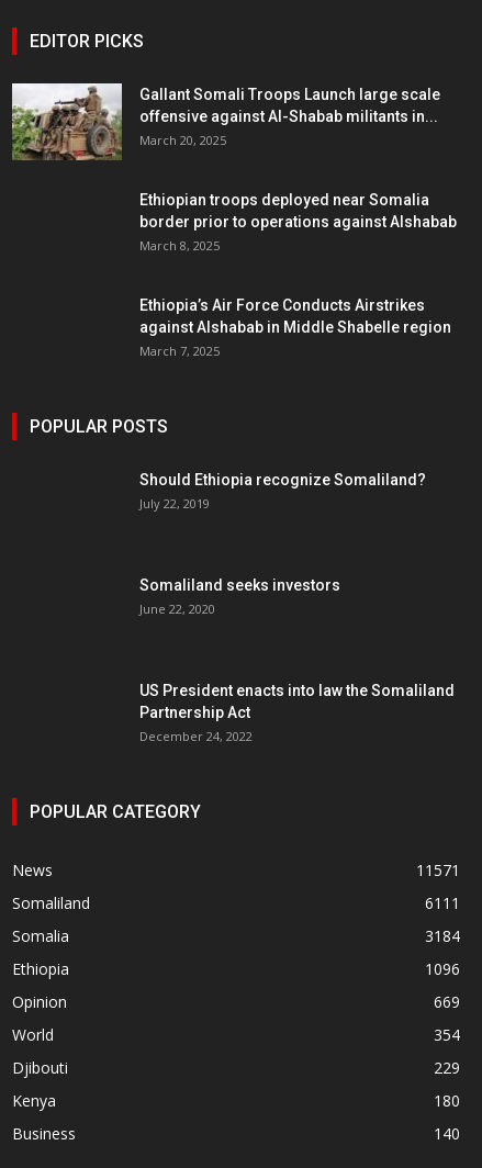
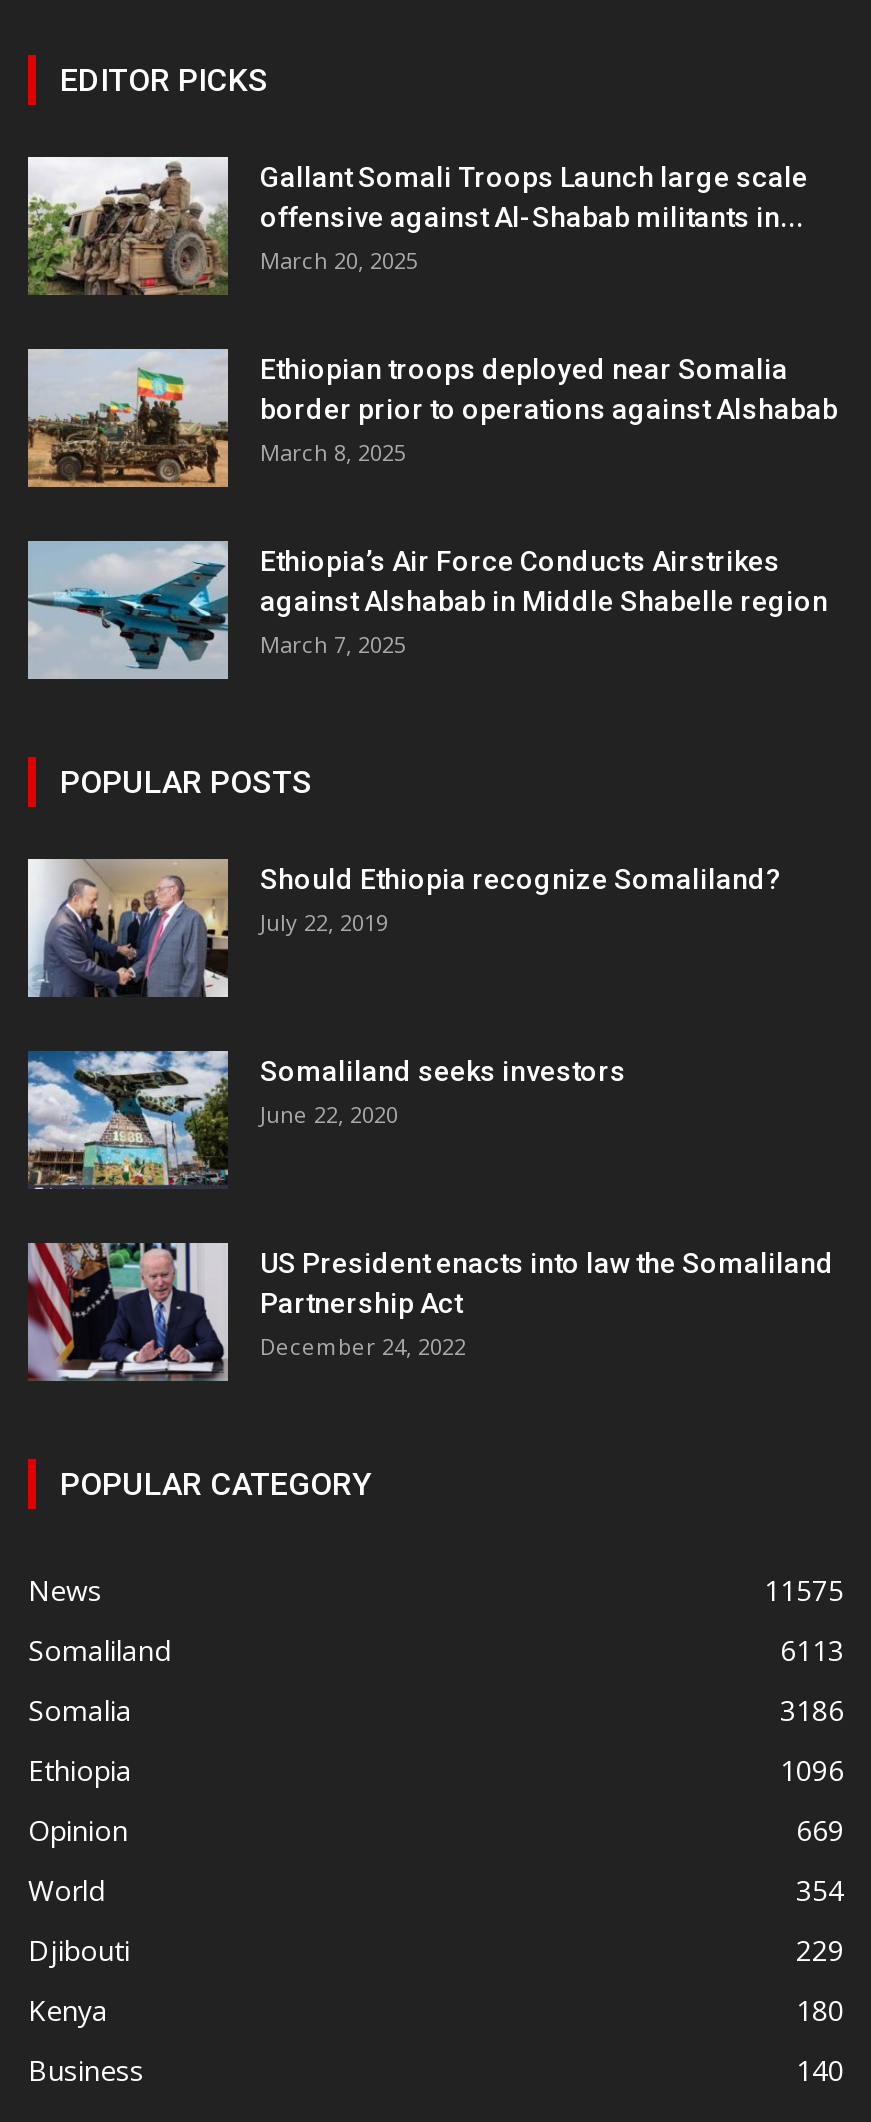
+ [image]

+ [image]

+ [image]

+ [image]

+ [image]

- 11571
+ 11575

- 6111
+ 6113

- 3184
+ 3186
